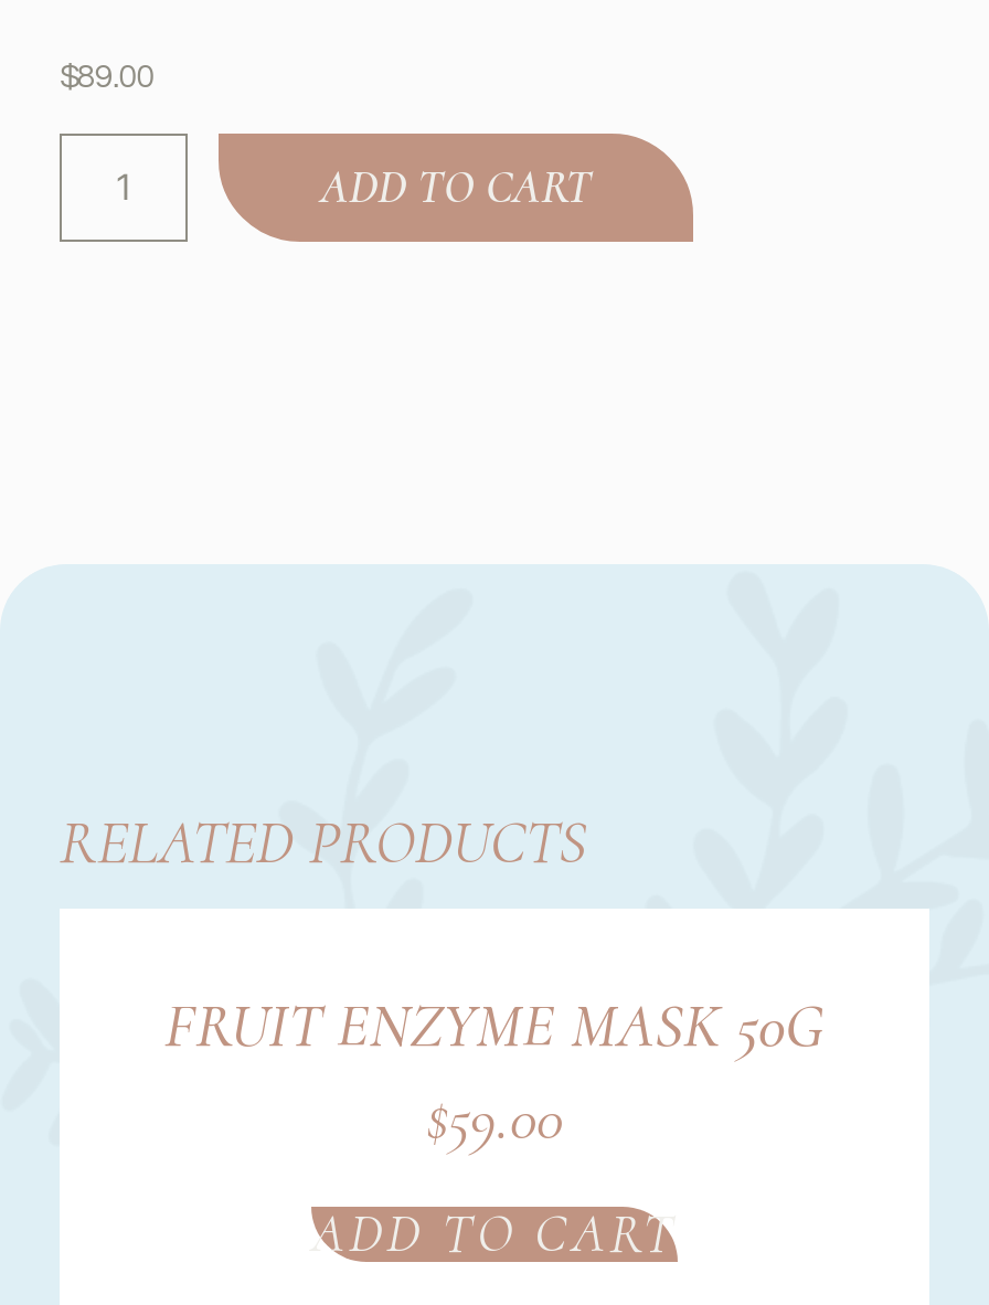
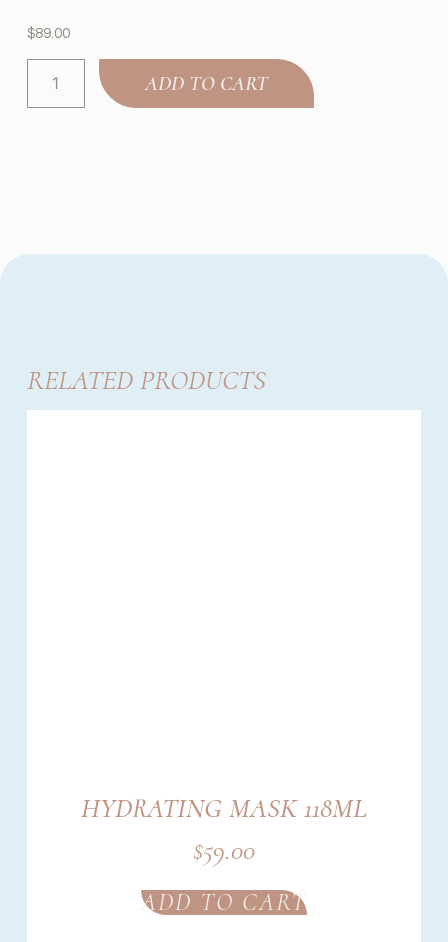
- FRUIT ENZYME MASK 50G
+ HYDRATING MASK 118ML
